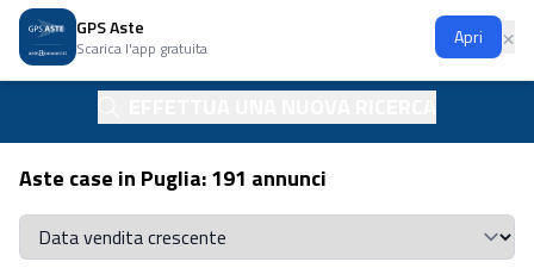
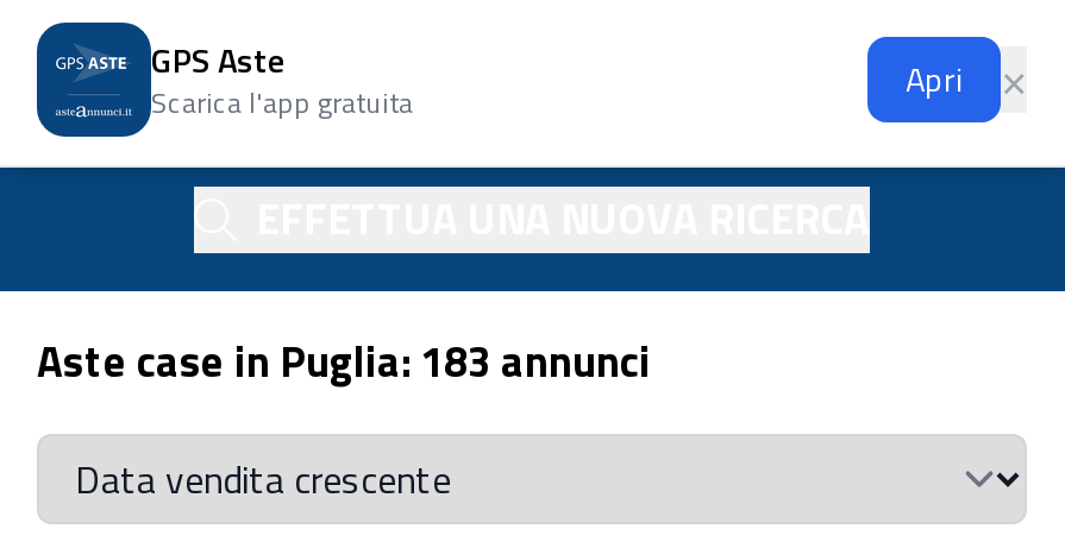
- Aste case in Puglia: 191 annunci
+ Aste case in Puglia: 183 annunci
